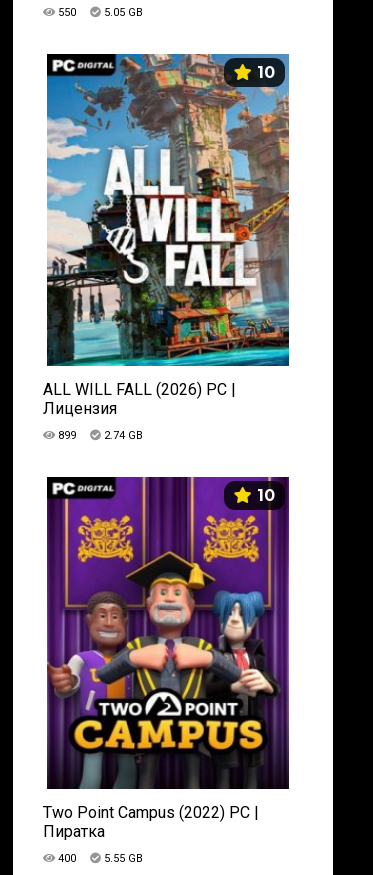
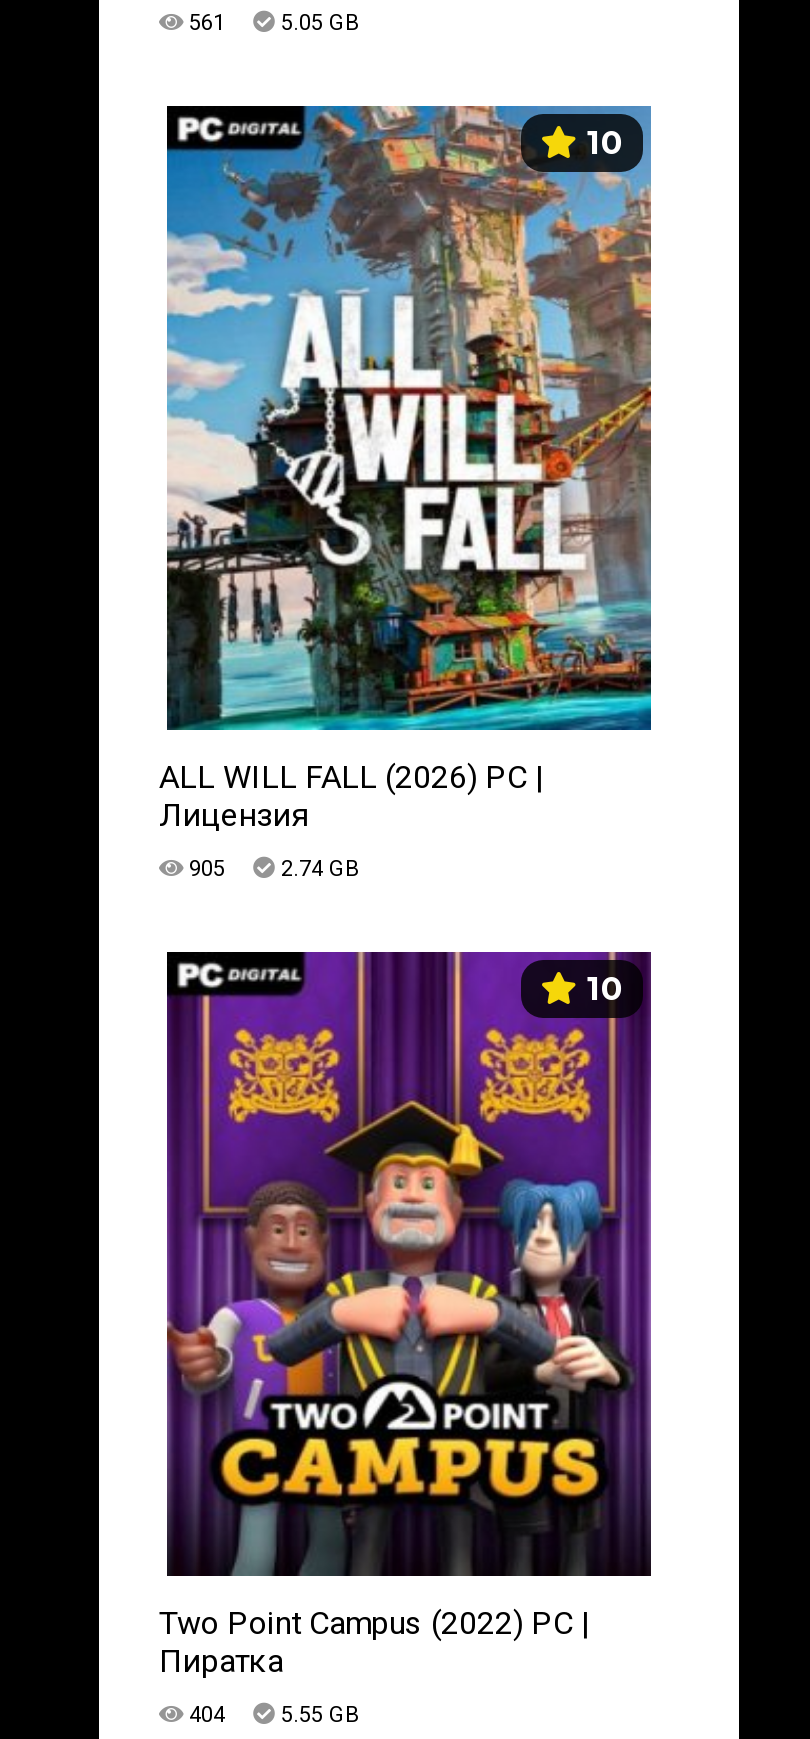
- 550 5.05 GB
+ 561 5.05 GB

- 899 2.74 GB
+ 905 2.74 GB

- 400 5.55 GB
+ 404 5.55 GB
